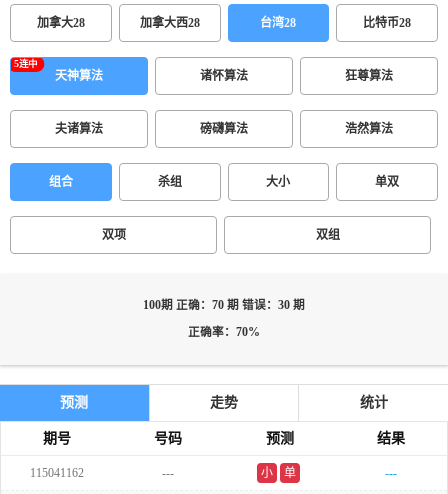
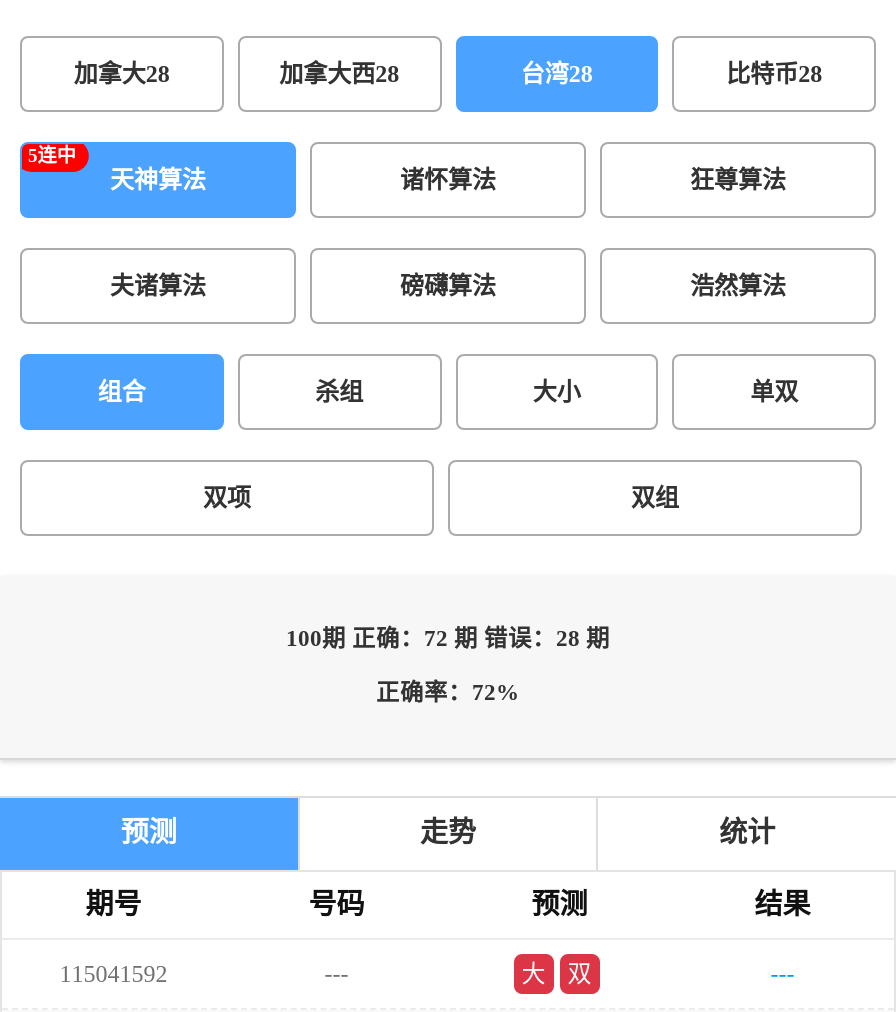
- 100期 正确：70 期 错误：30 期
+ 100期 正确：72 期 错误：28 期

- 正确率：70%
+ 正确率：72%

- 115041162
+ 115041592

- 小
- 单
+ 大
+ 双
